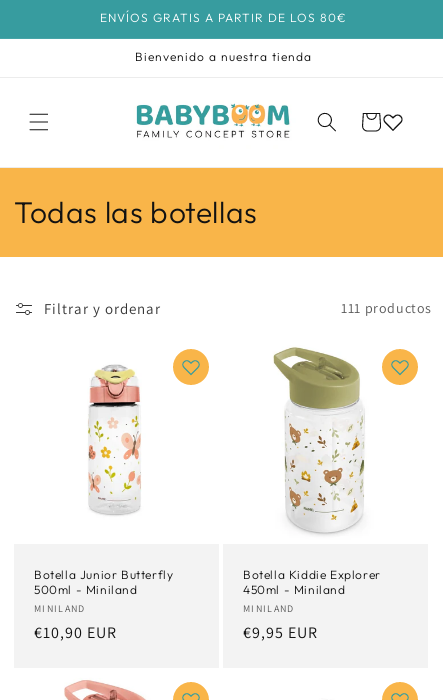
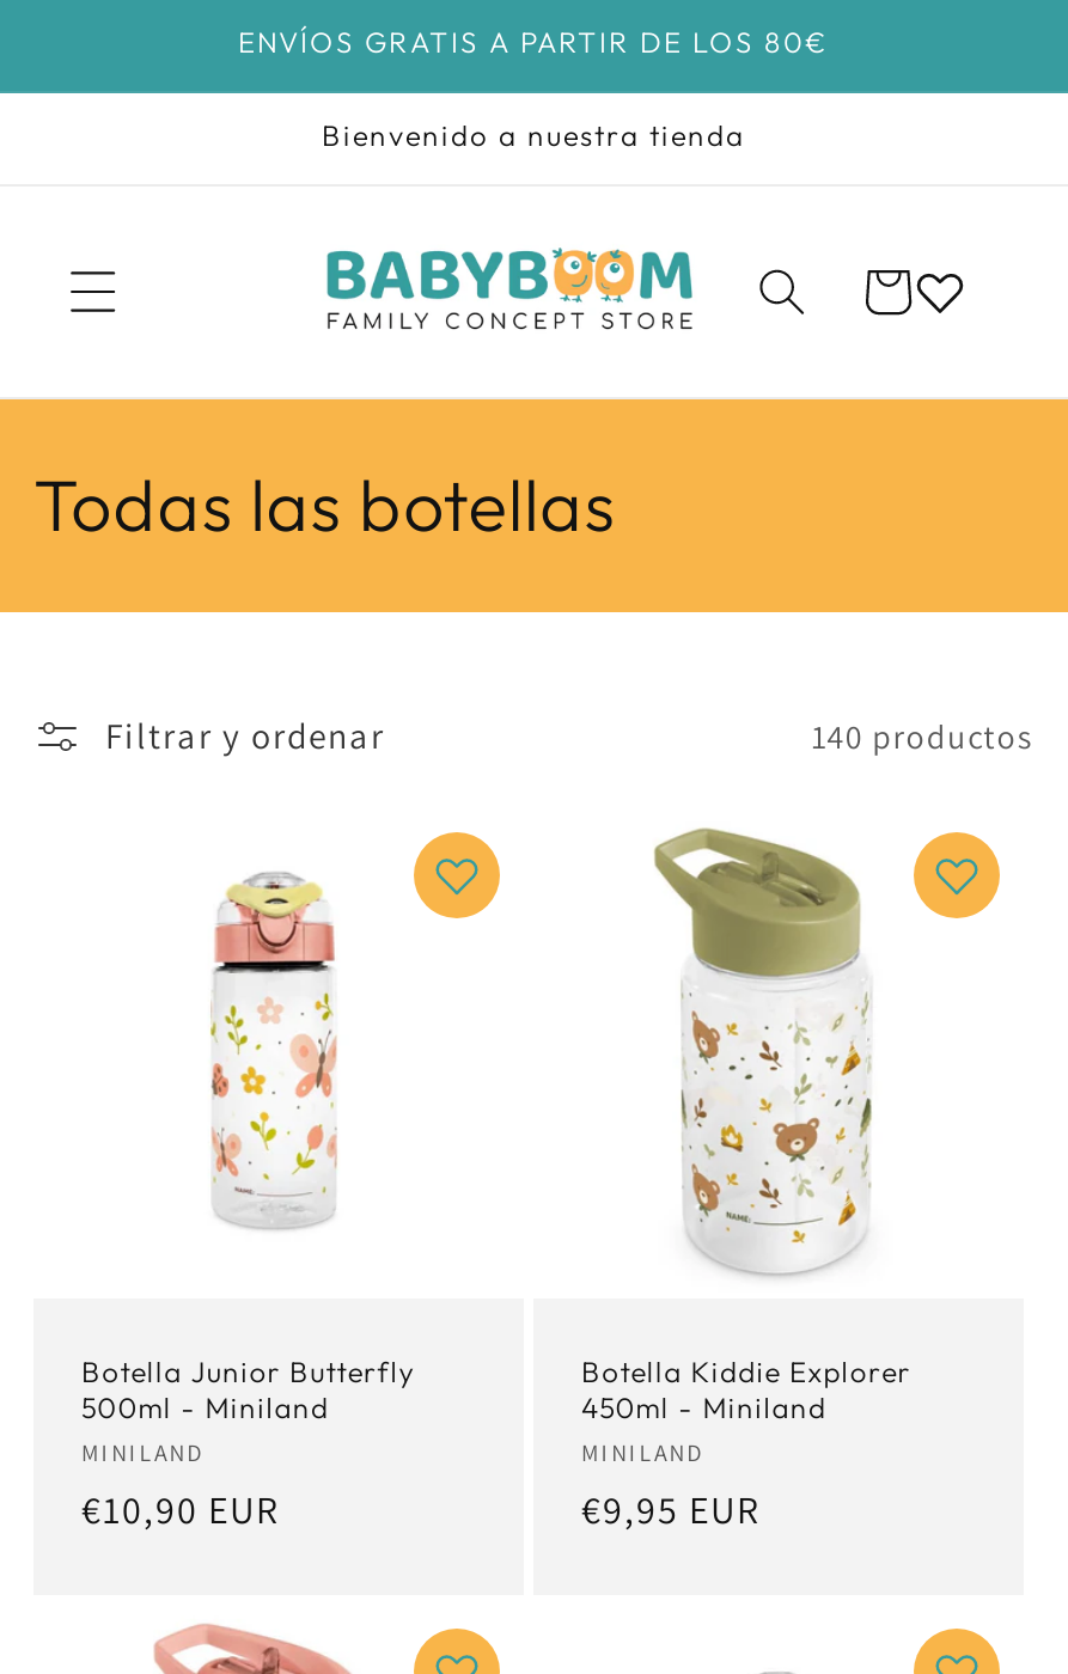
- 111 productos
+ 140 productos
